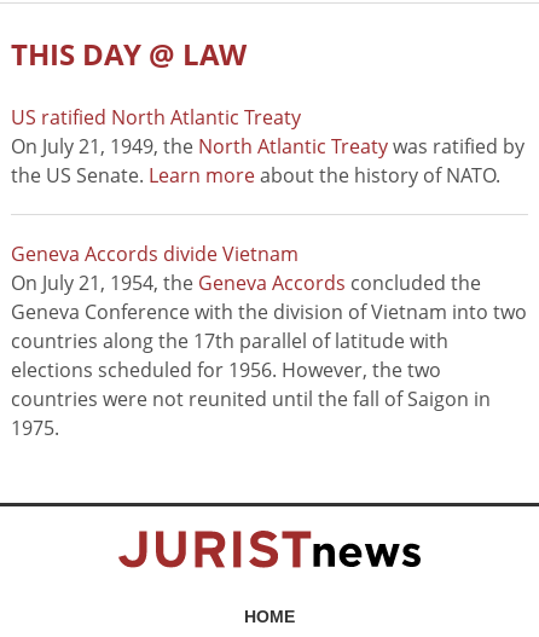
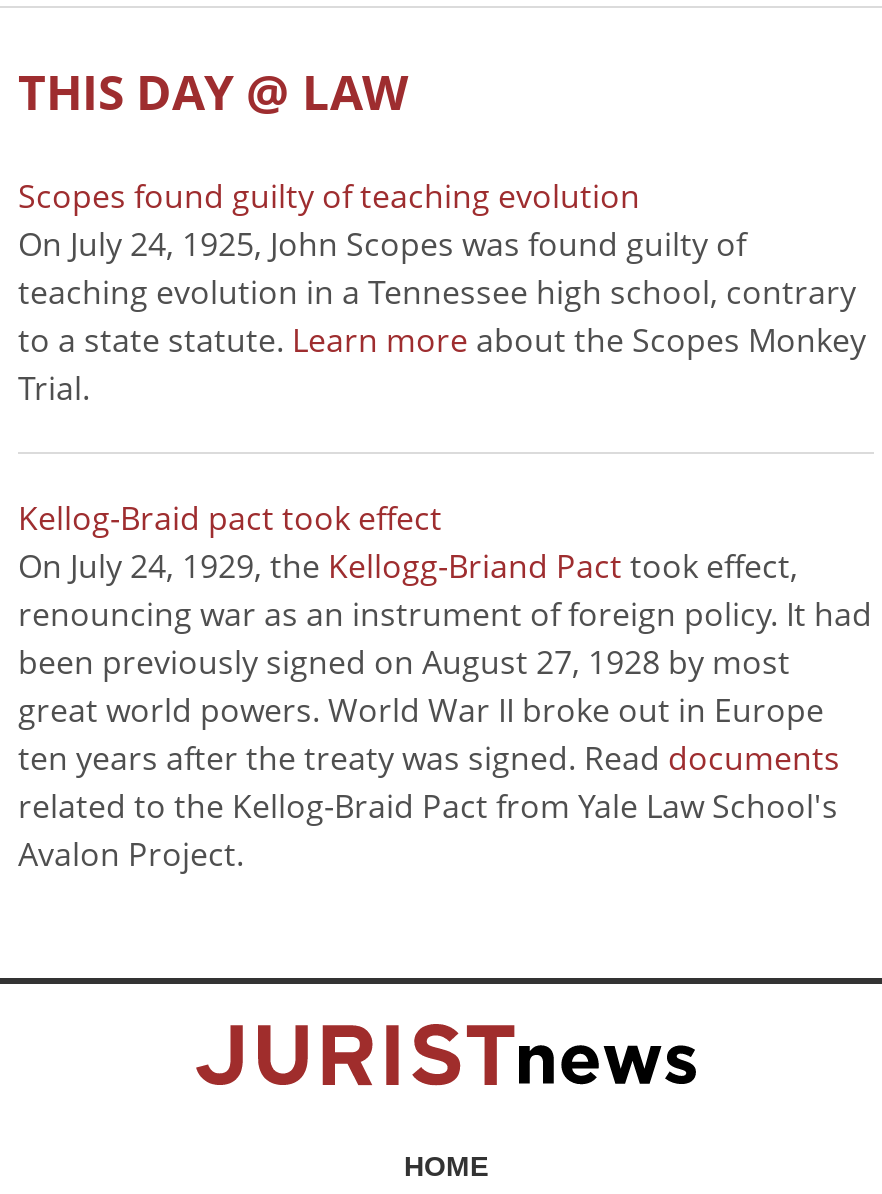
- US ratified North Atlantic Treaty
- On July 21, 1949, the North Atlantic Treaty was ratified by
- the US Senate. Learn more about the history of NATO.
+ Scopes found guilty of teaching evolution
+ On July 24, 1925, John Scopes was found guilty of
+ teaching evolution in a Tennessee high school, contrary
+ to a state statute. Learn more about the Scopes Monkey
+ Trial.

- Geneva Accords divide Vietnam
- On July 21, 1954, the Geneva Accords concluded the
- Geneva Conference with the division of Vietnam into two
- countries along the 17th parallel of latitude with
- elections scheduled for 1956. However, the two
- countries were not reunited until the fall of Saigon in
- 1975.
+ Kellog-Braid pact took effect
+ On July 24, 1929, the Kellogg-Briand Pact took effect,
+ renouncing war as an instrument of foreign policy. It had
+ been previously signed on August 27, 1928 by most
+ great world powers. World War II broke out in Europe
+ ten years after the treaty was signed. Read documents
+ related to the Kellog-Braid Pact from Yale Law School's
+ Avalon Project.
